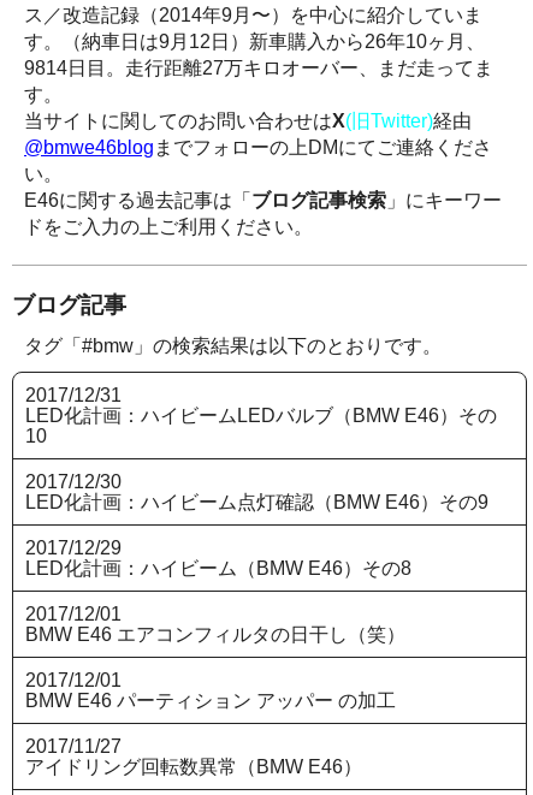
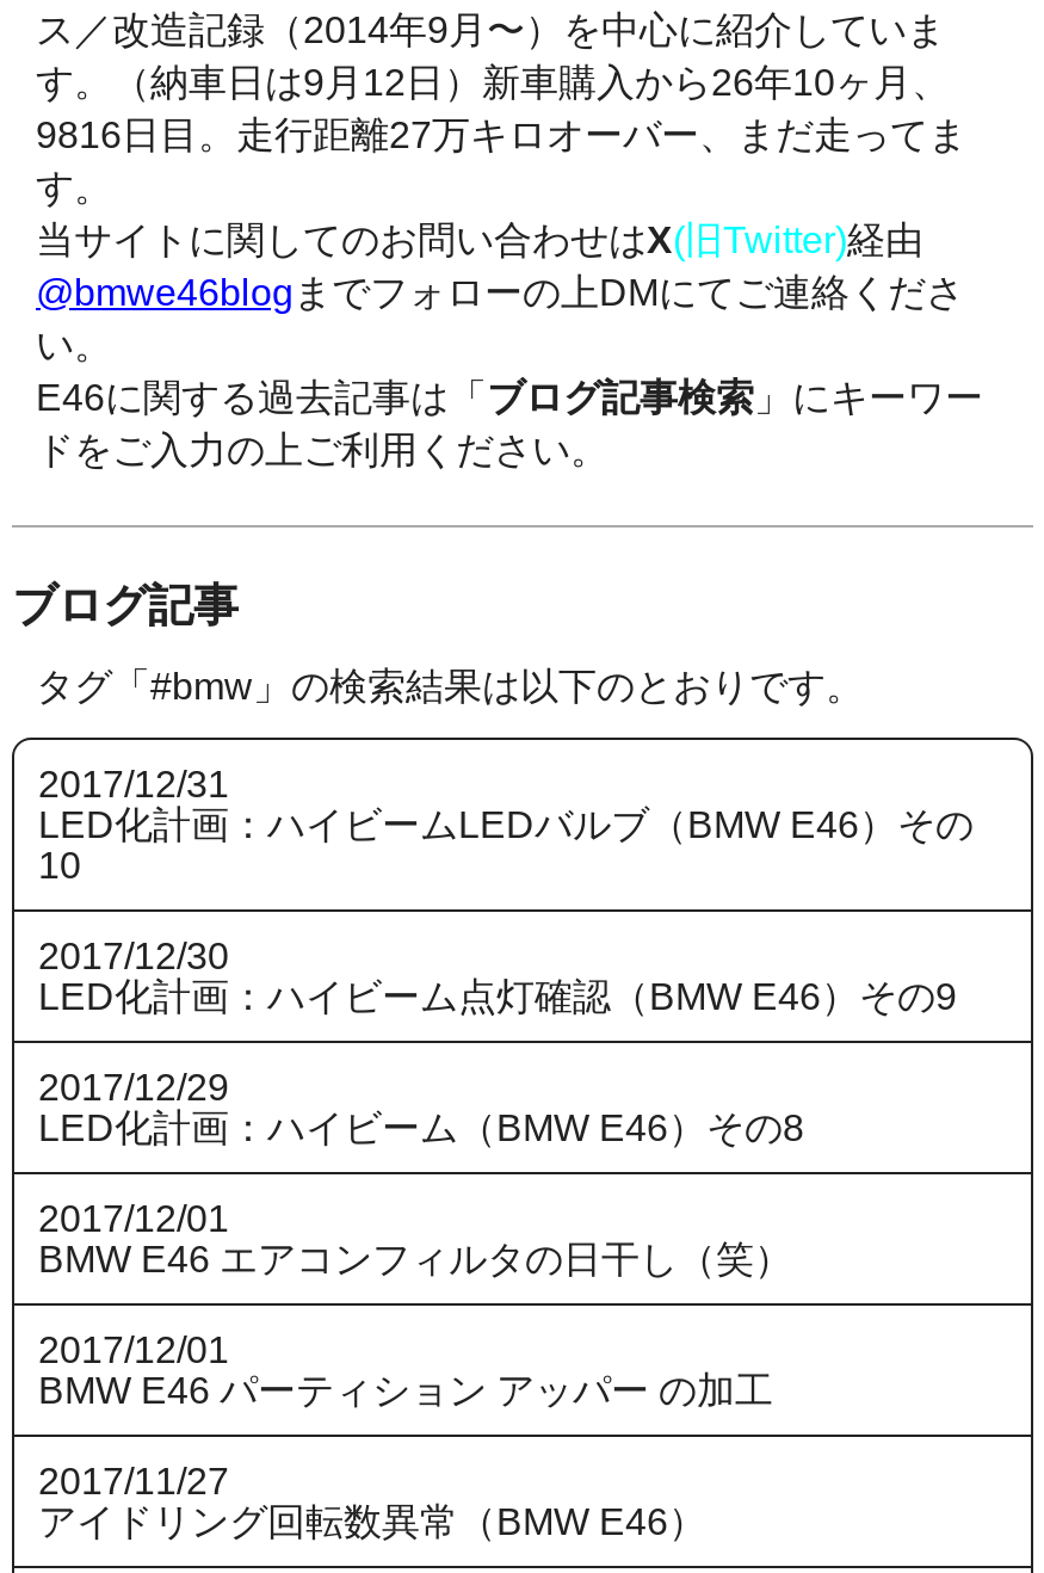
- 9814日目。走行距離27万キロオーバー、まだ走ってま
+ 9816日目。走行距離27万キロオーバー、まだ走ってま
